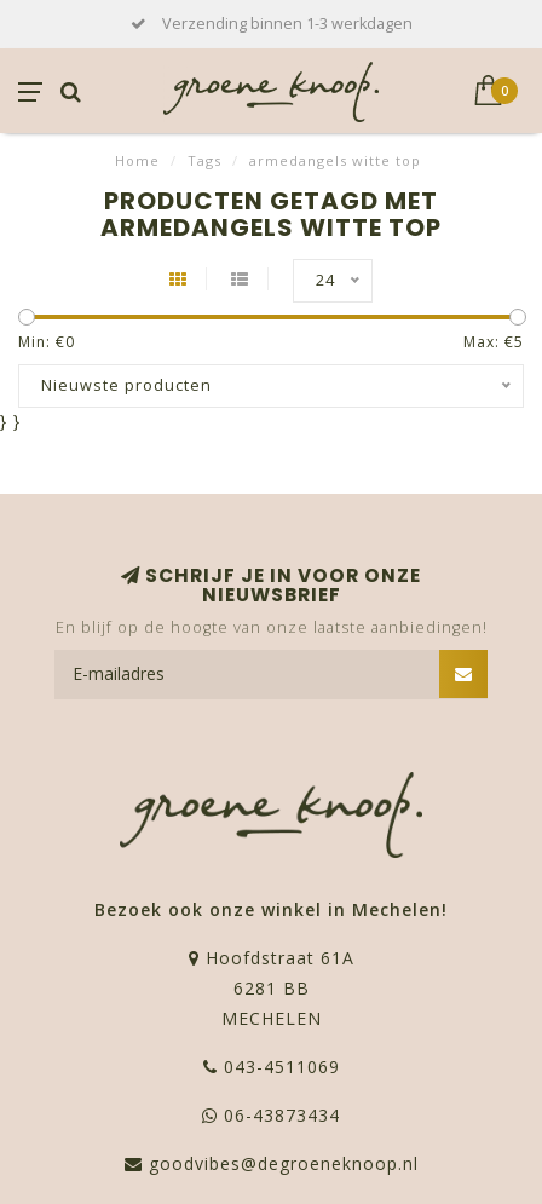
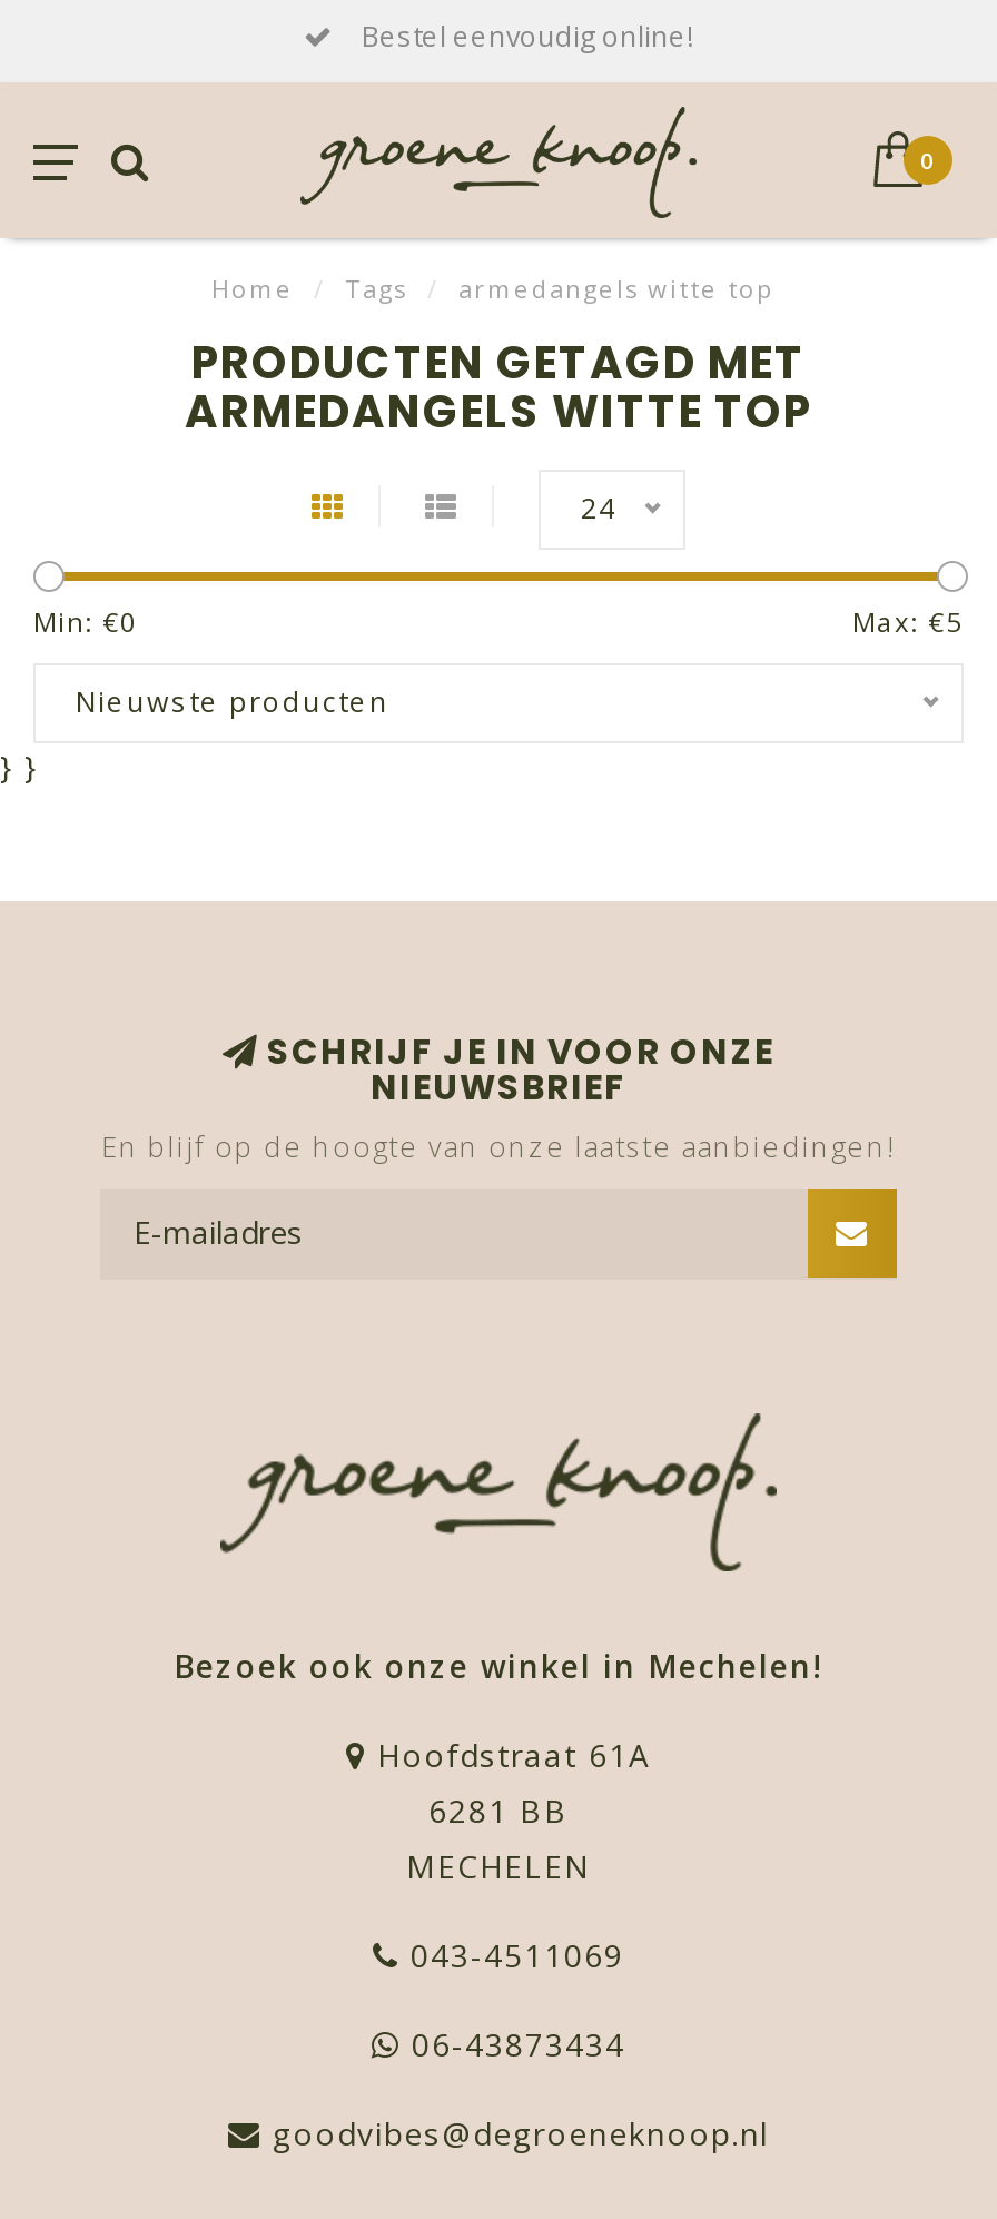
- Verzending binnen 1-3 werkdagen
+ Bestel eenvoudig online!
